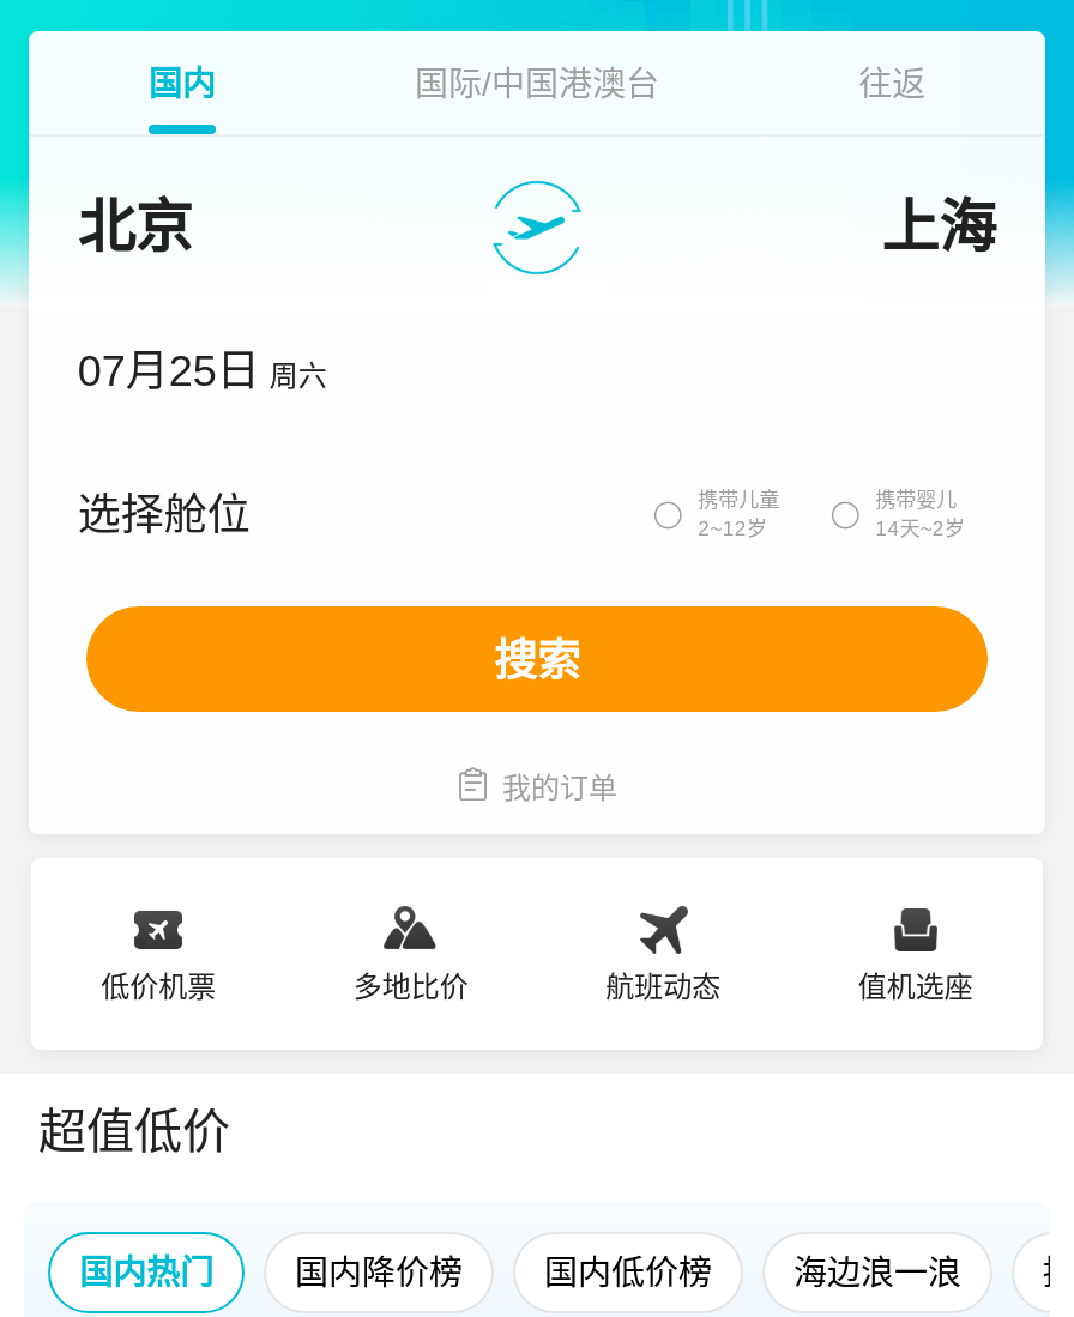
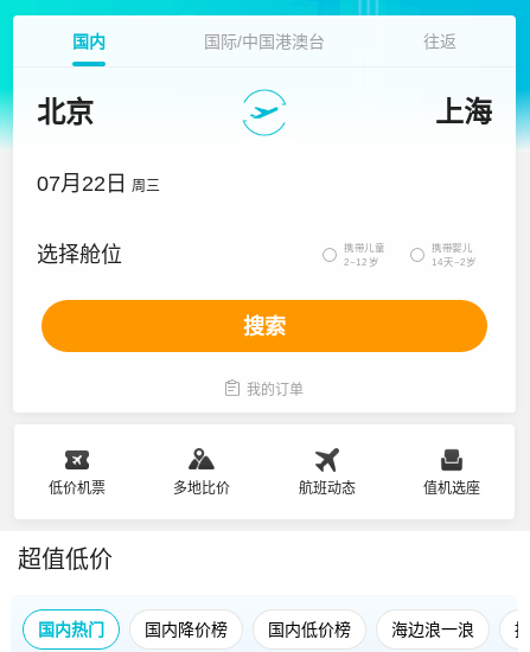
- 07月25日 周六
+ 07月22日 周三
